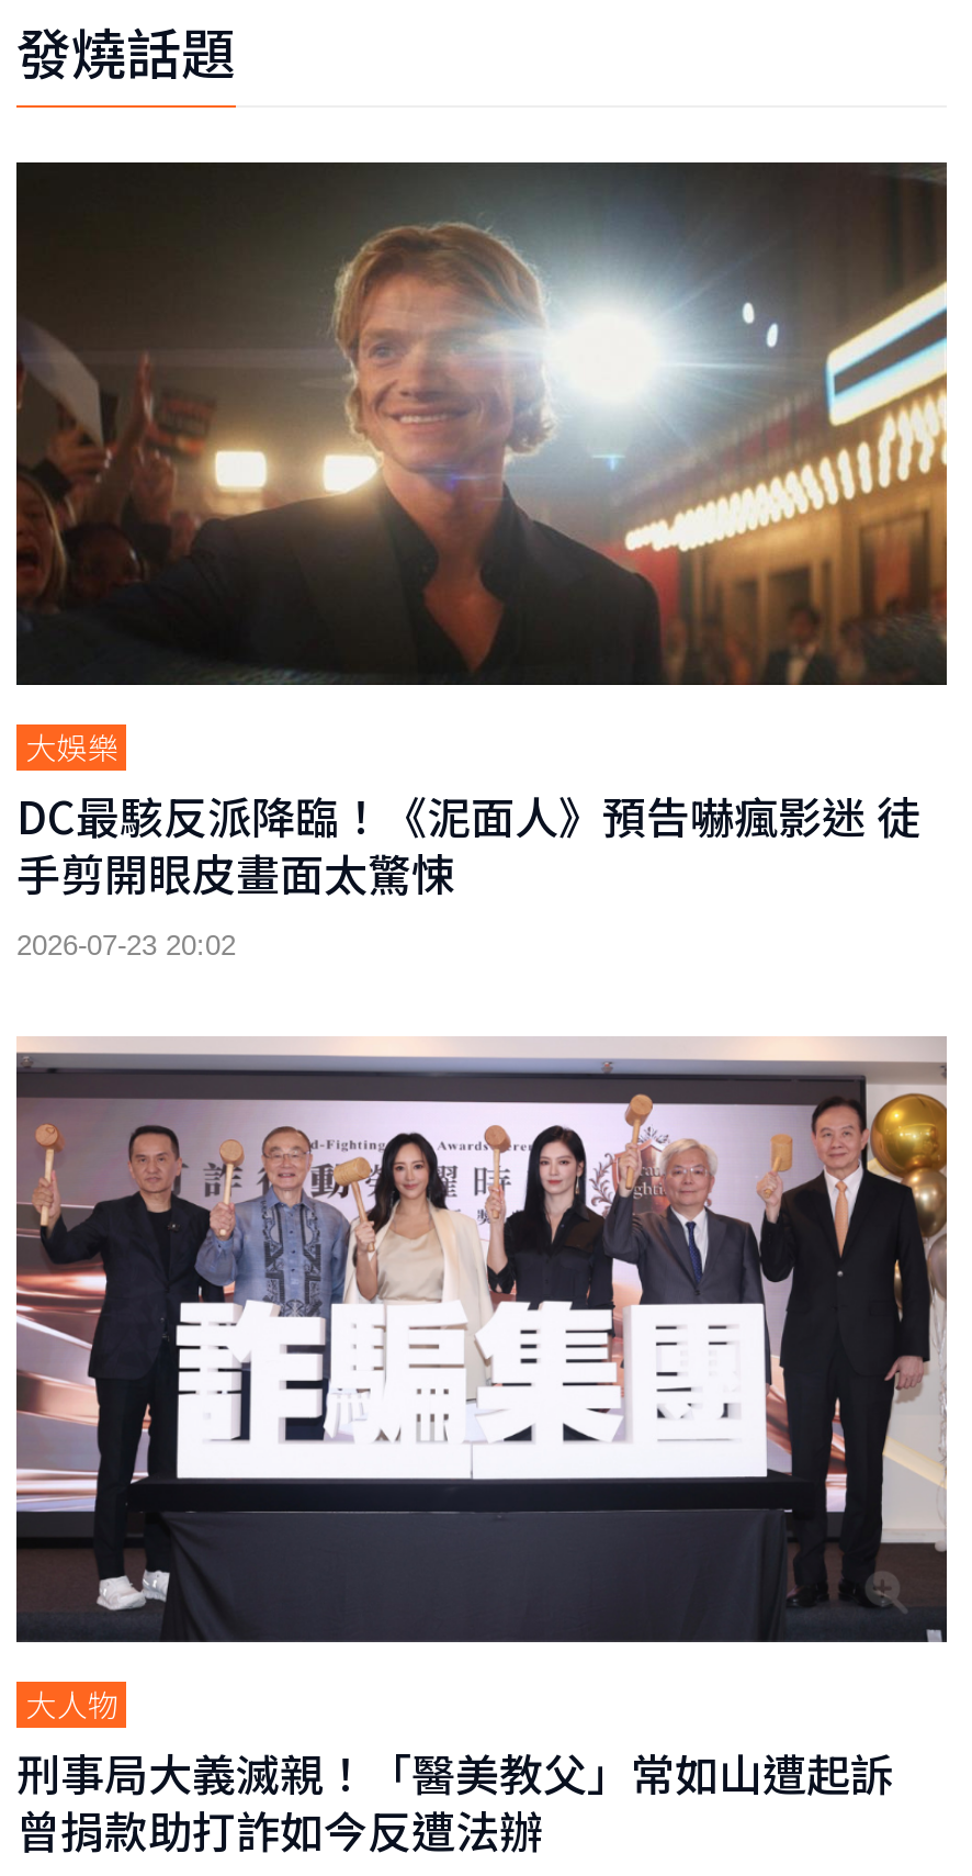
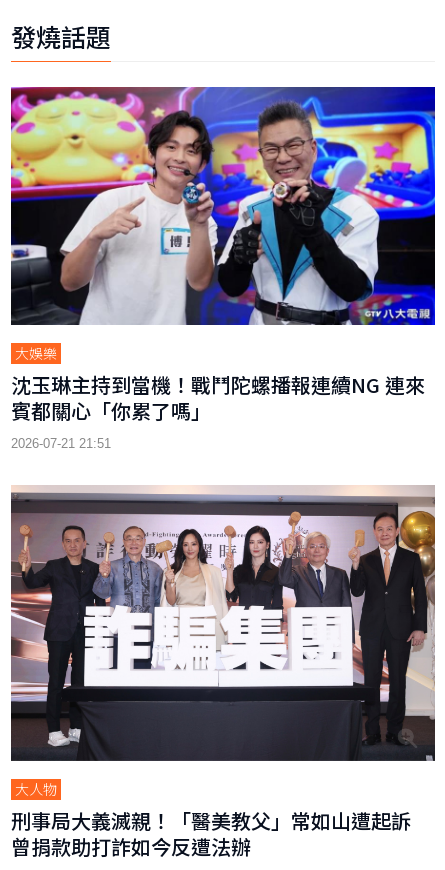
- [image]
+ [image]

- DC最駭反派降臨！《泥面人》預告嚇瘋影迷 徒
- 手剪開眼皮畫面太驚悚
- 2026-07-23 20:02
+ 沈玉琳主持到當機！戰鬥陀螺播報連續NG 連來
+ 賓都關心「你累了嗎」
+ 2026-07-21 21:51
